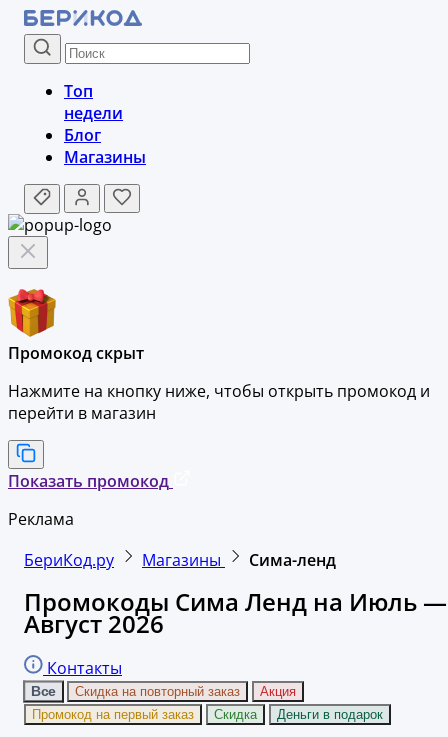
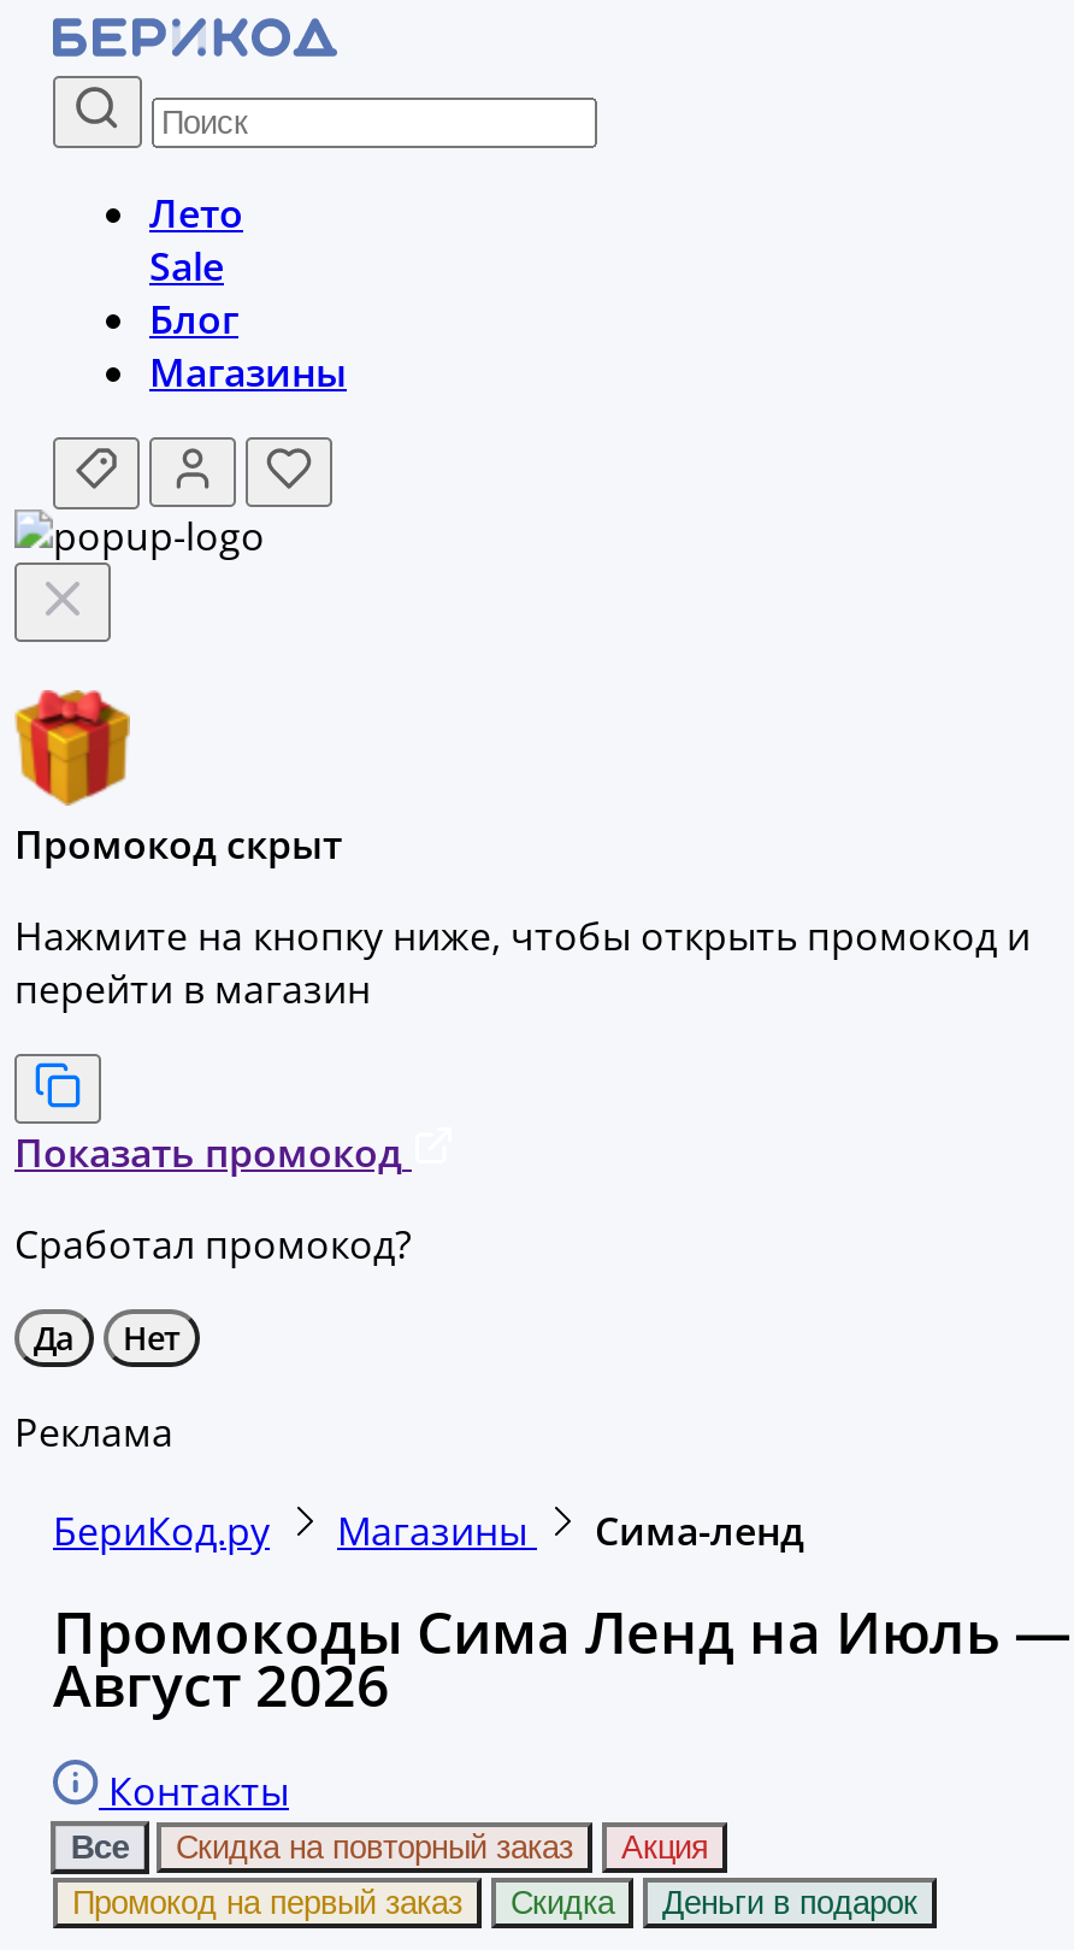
- Топ
- недели
+ Лето
+ Sale

+ Сработал промокод?
+ Да
+ Нет
